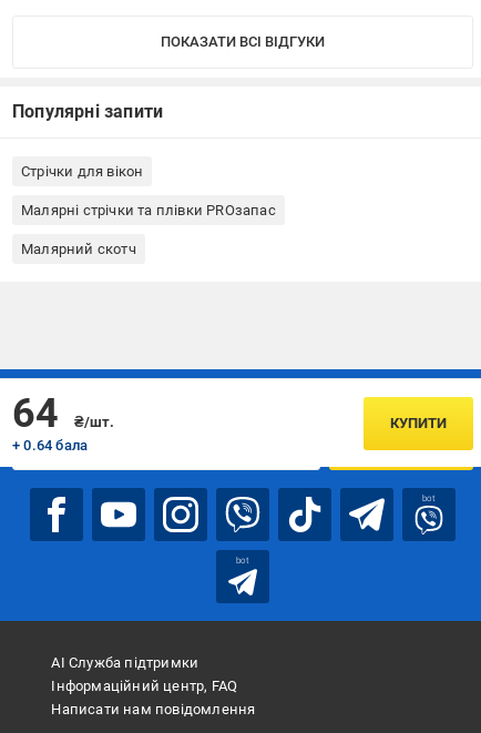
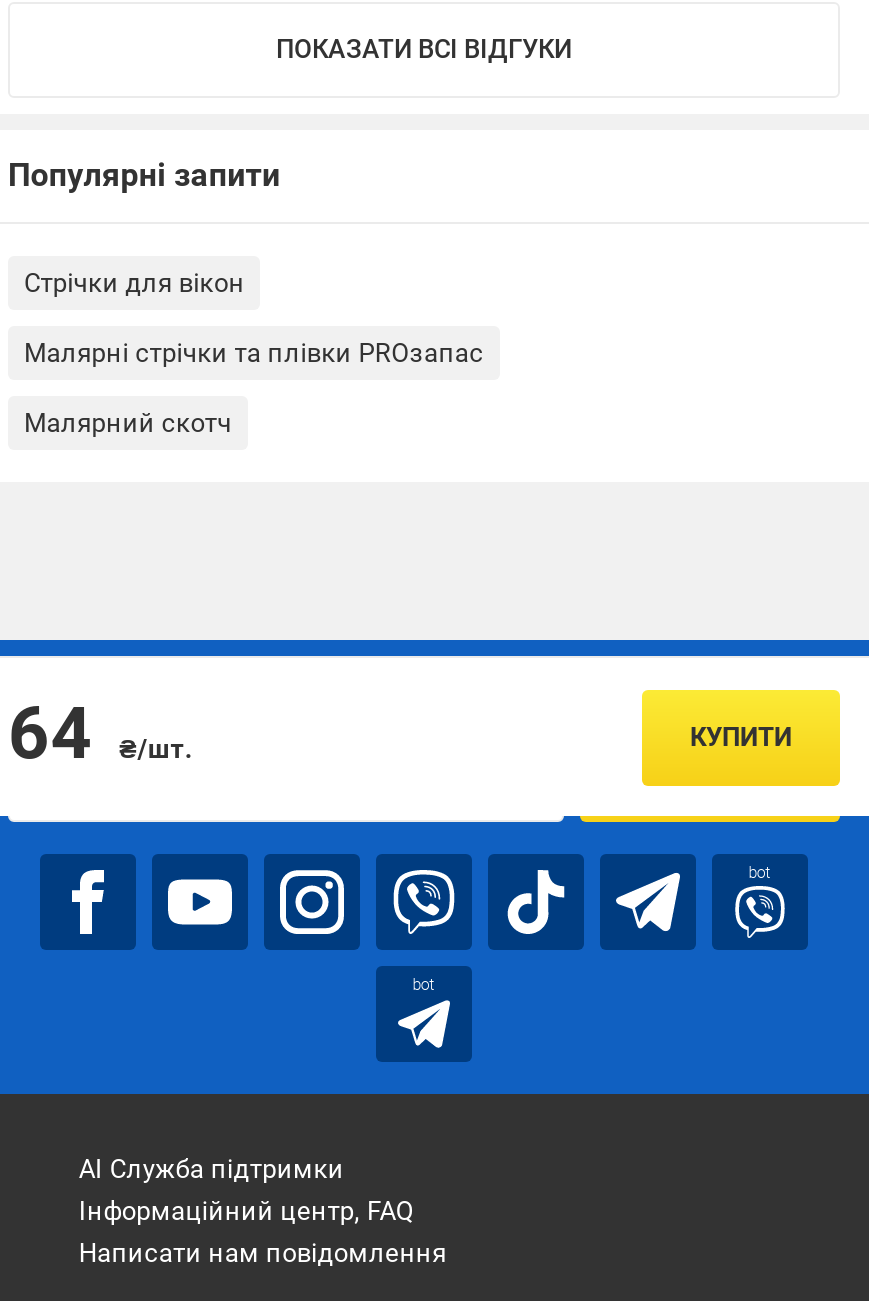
- + 0.64 бала
